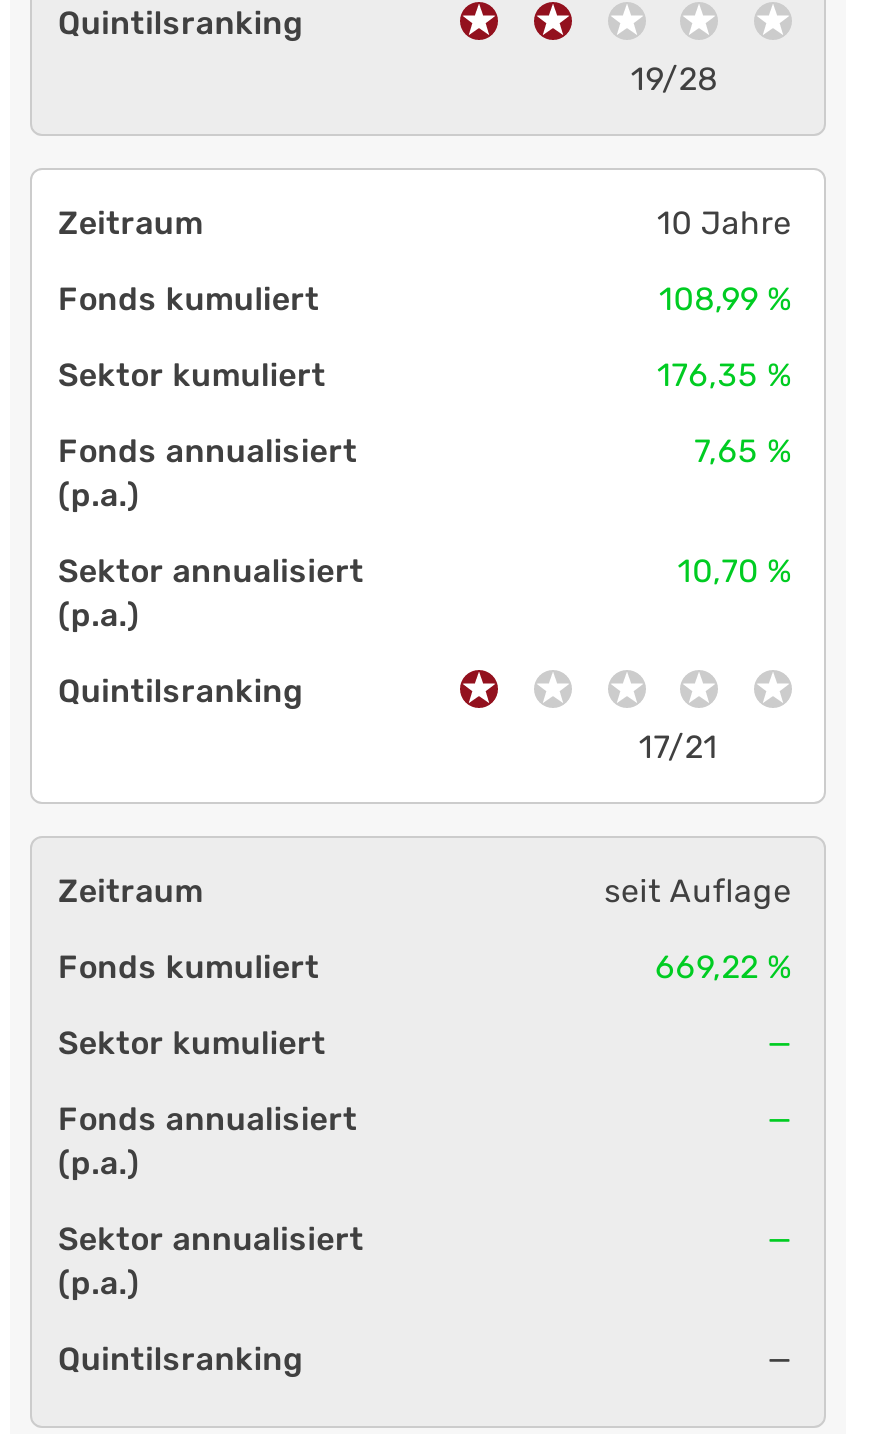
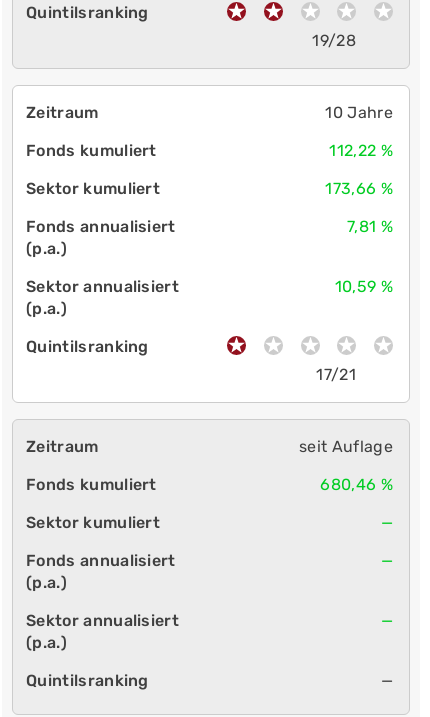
- 108,99 %
+ 112,22 %

- 176,35 %
+ 173,66 %

- 7,65 %
+ 7,81 %

- 10,70 %
+ 10,59 %

- 669,22 %
+ 680,46 %
